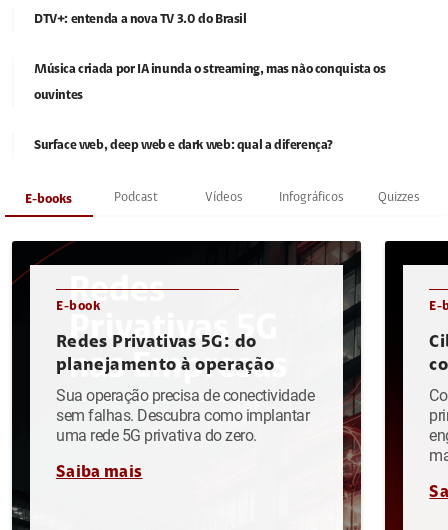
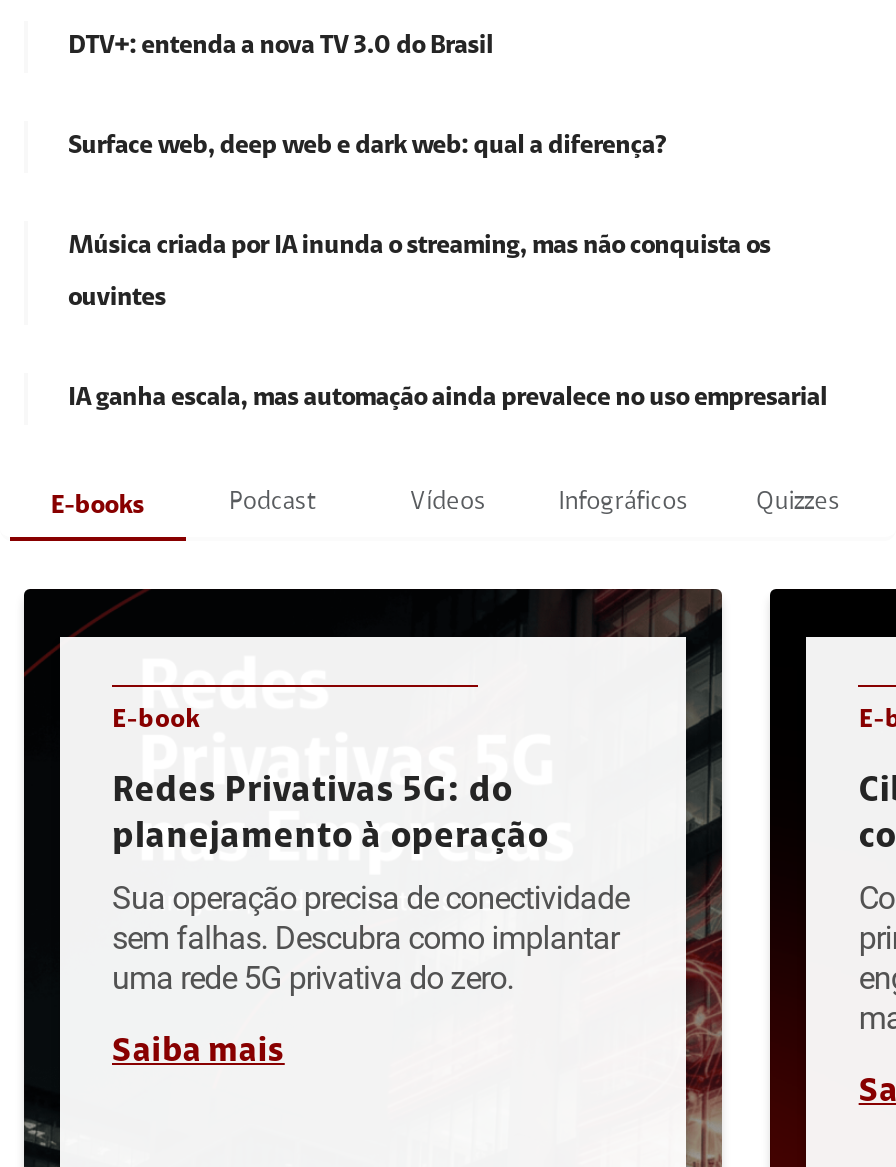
+ IA ganha escala, mas automação ainda prevalece no uso empresarial

moved up: Surface web, deep web e dark web: qual a diferença?
